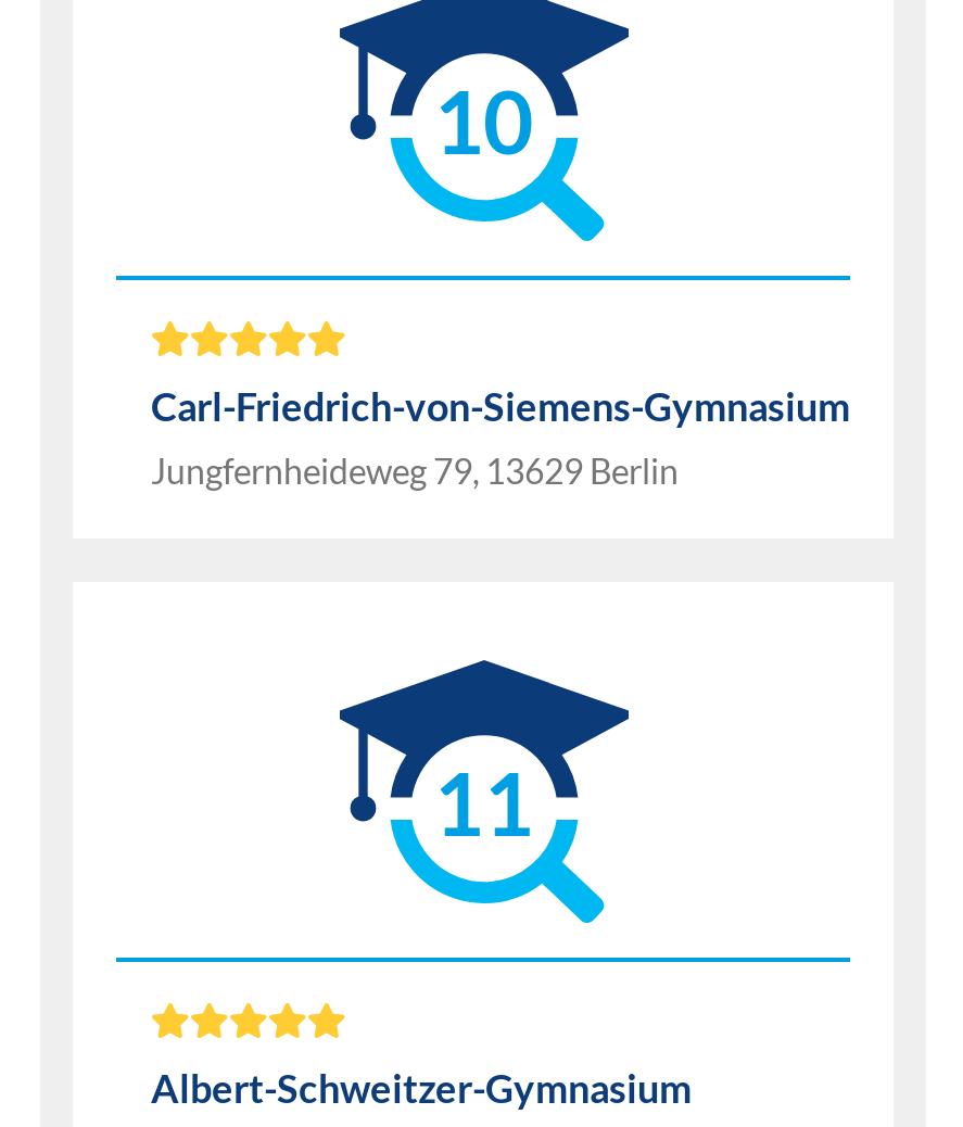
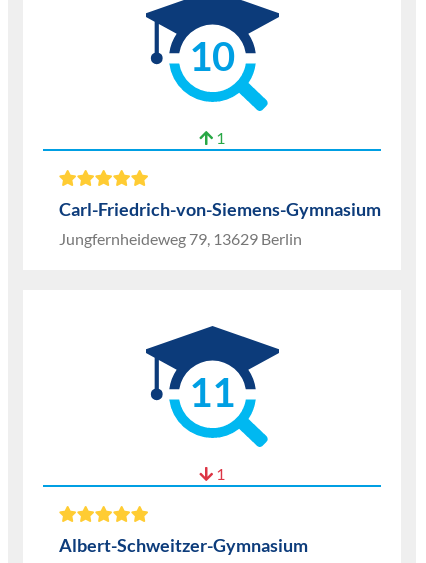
+ 1

+ 1
